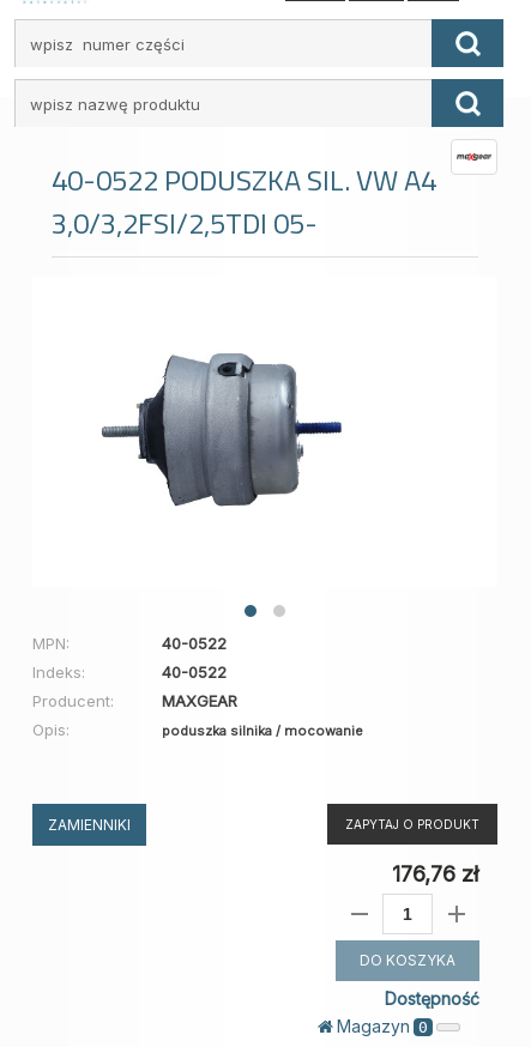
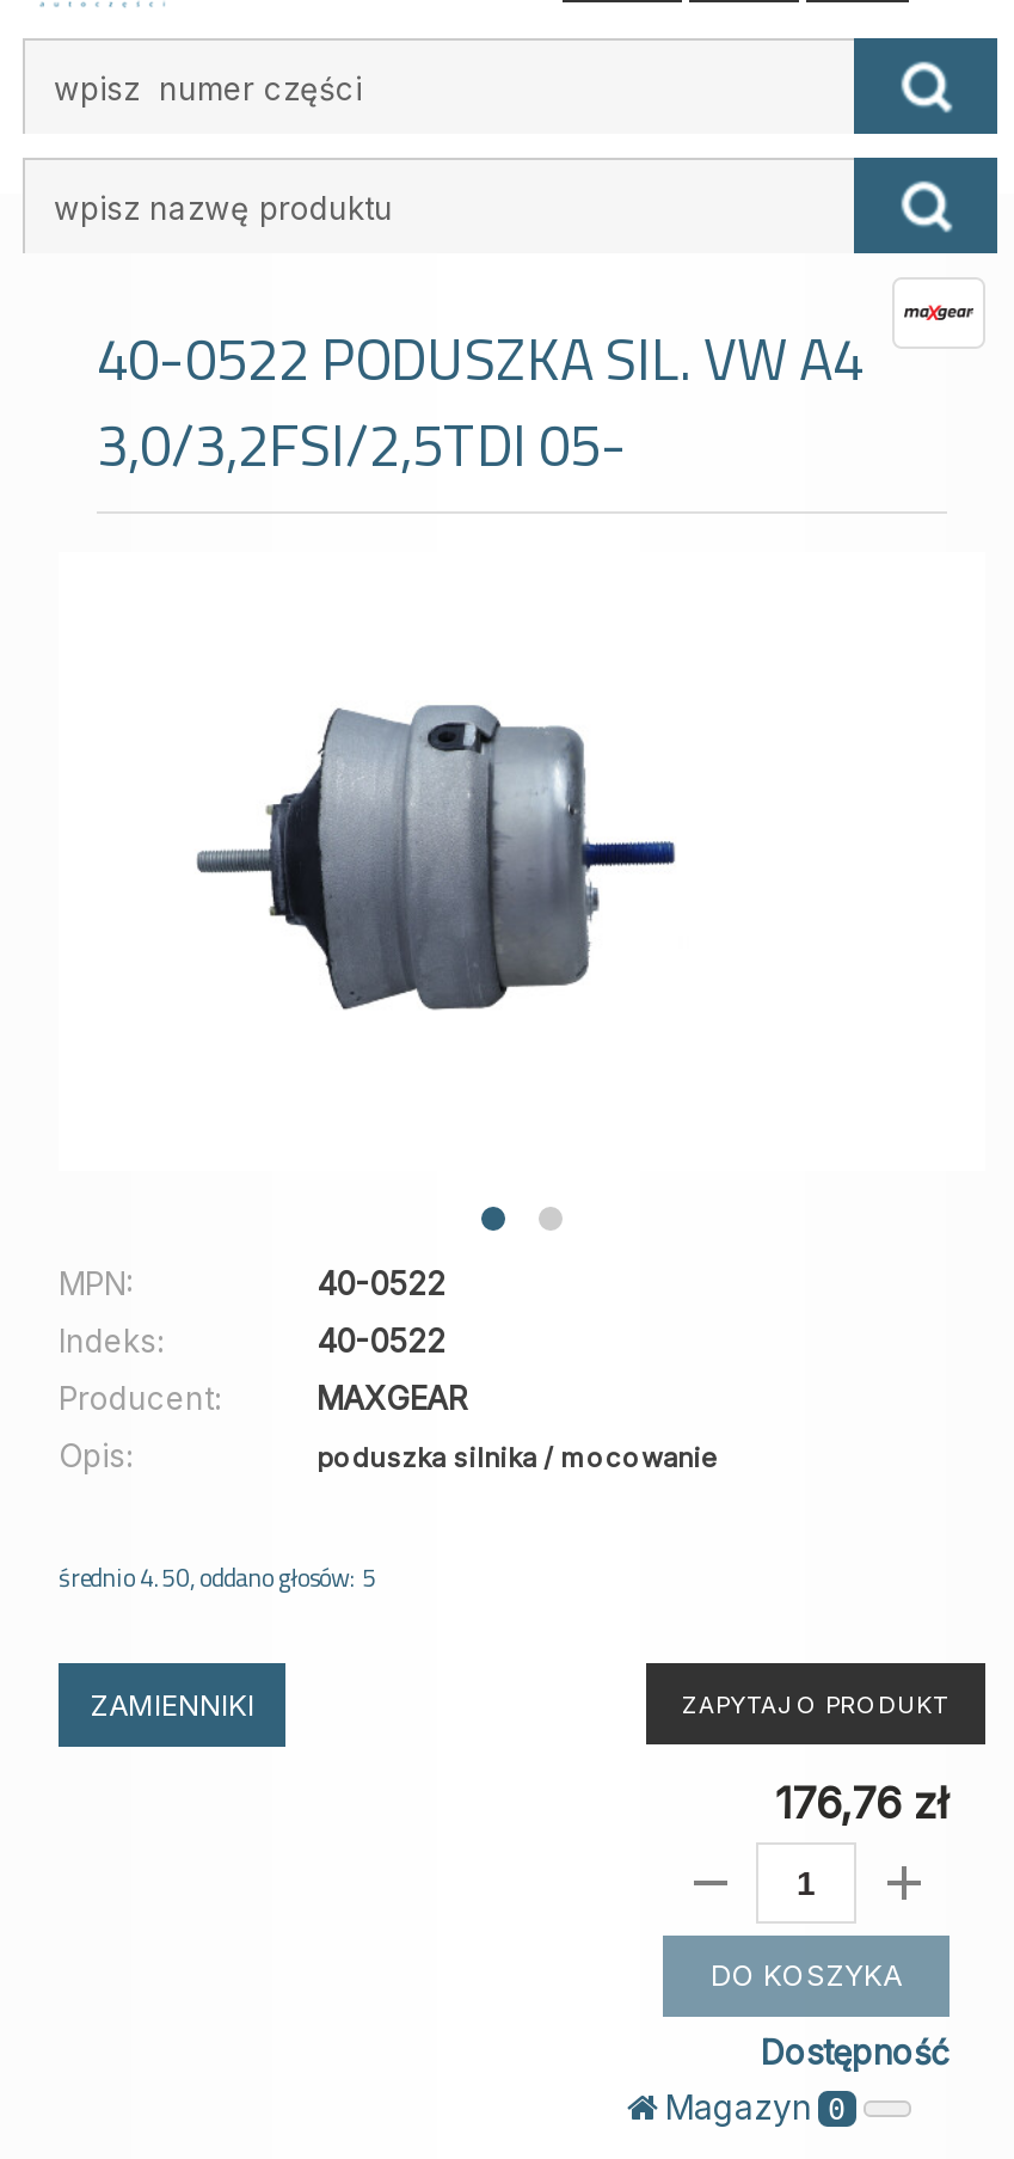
+ średnio4.50, oddano głosów: 5
